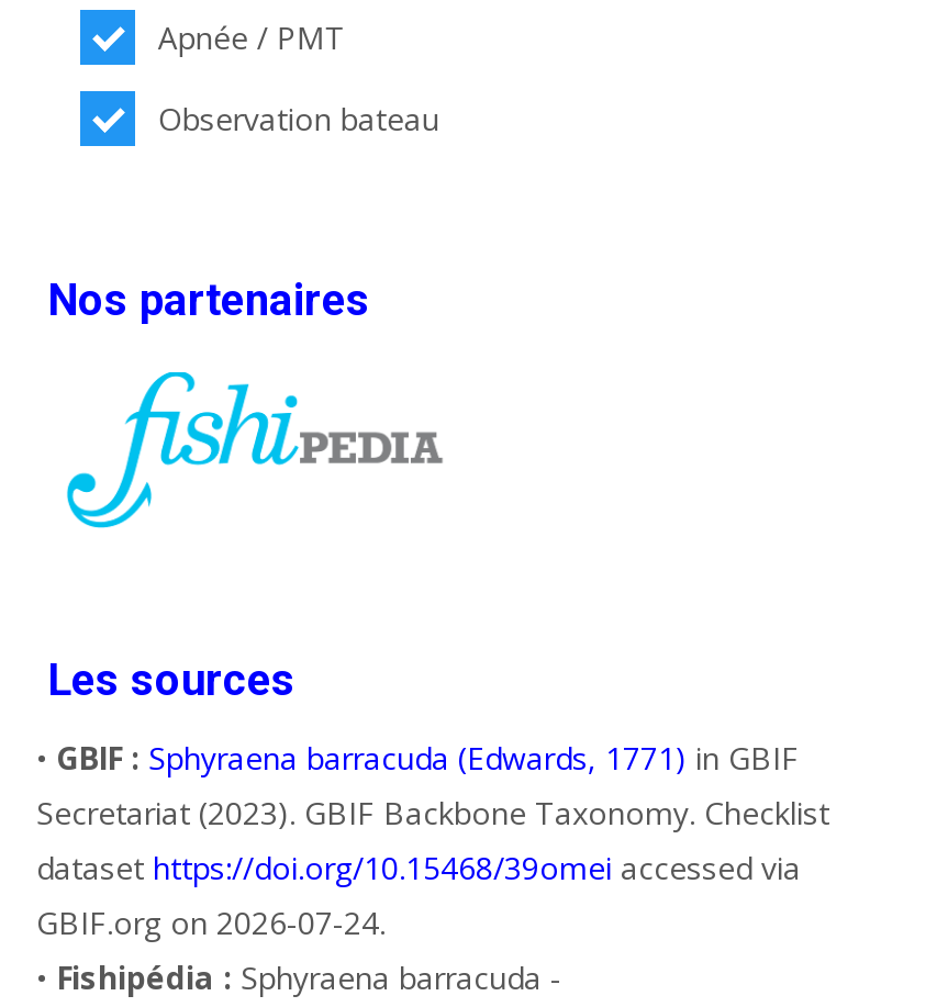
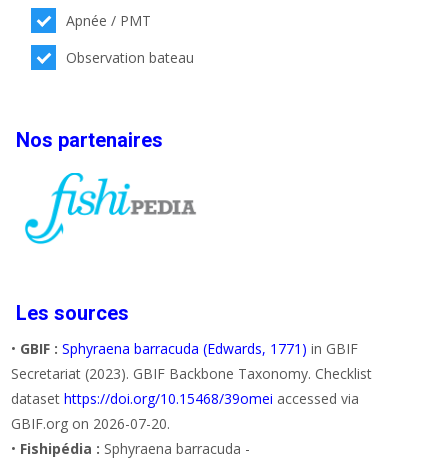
- GBIF.org on 2026-07-24.
+ GBIF.org on 2026-07-20.
